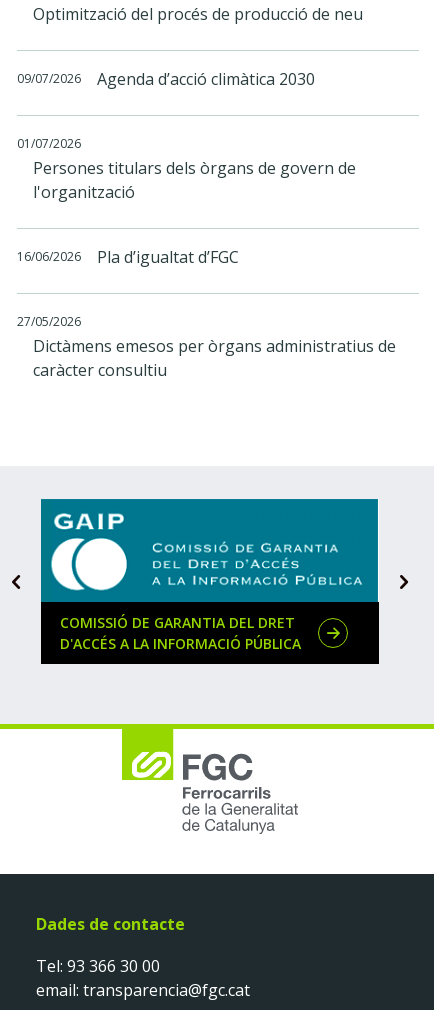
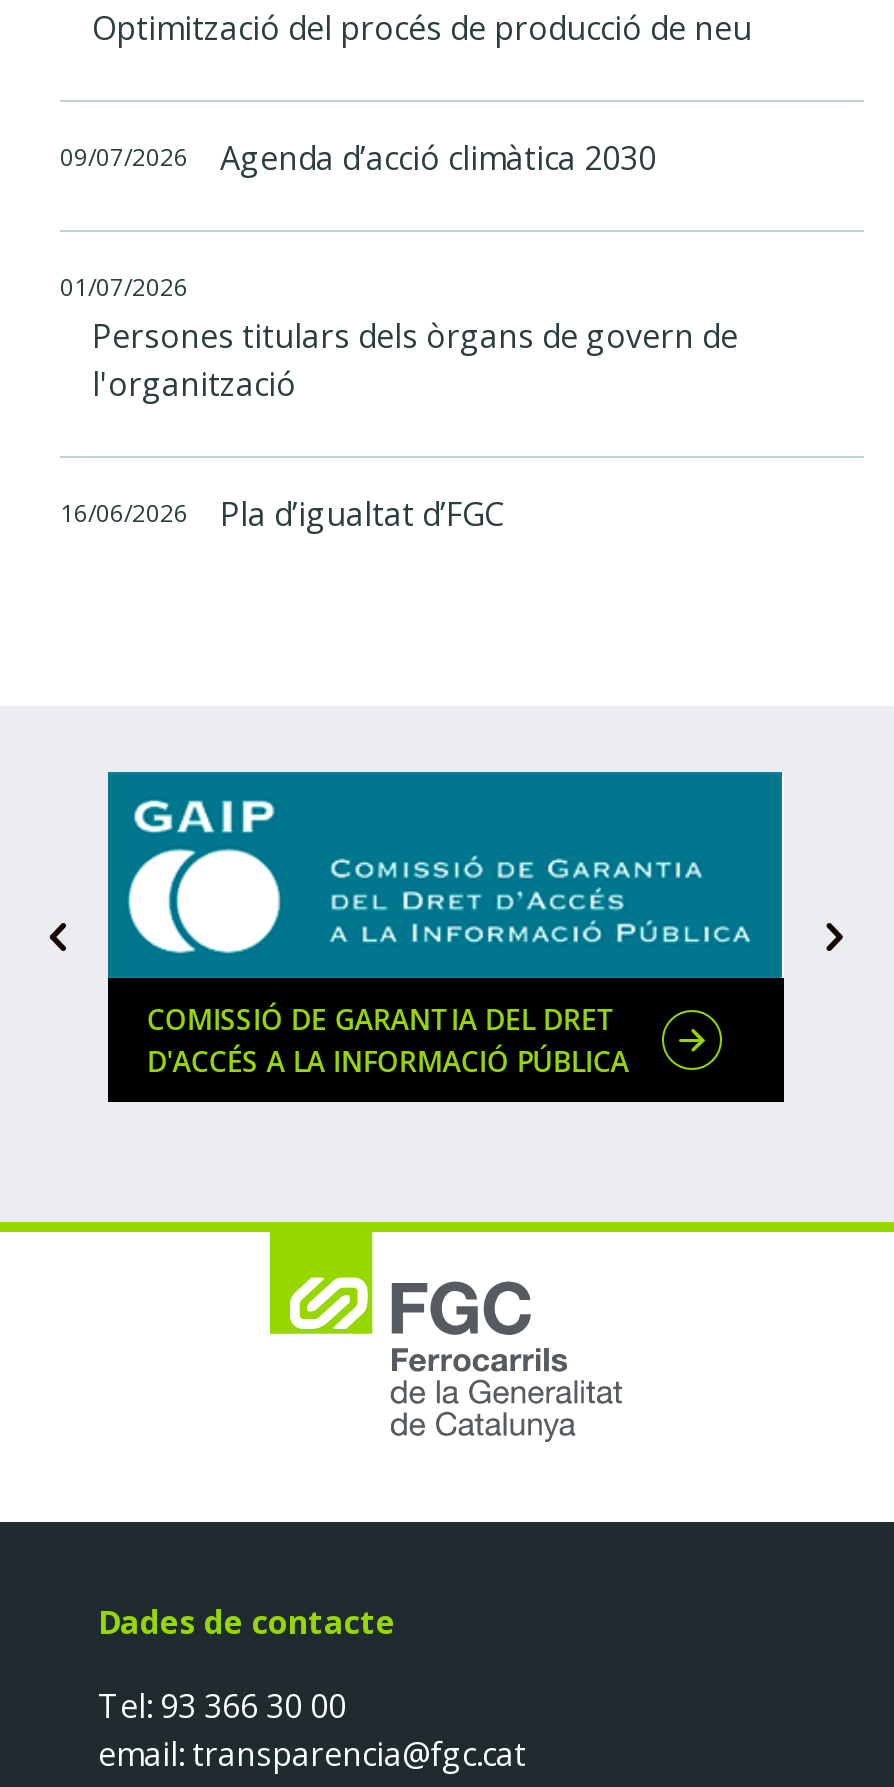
- 27/05/2026
- Dictàmens emesos per òrgans administratius de
- caràcter consultiu
